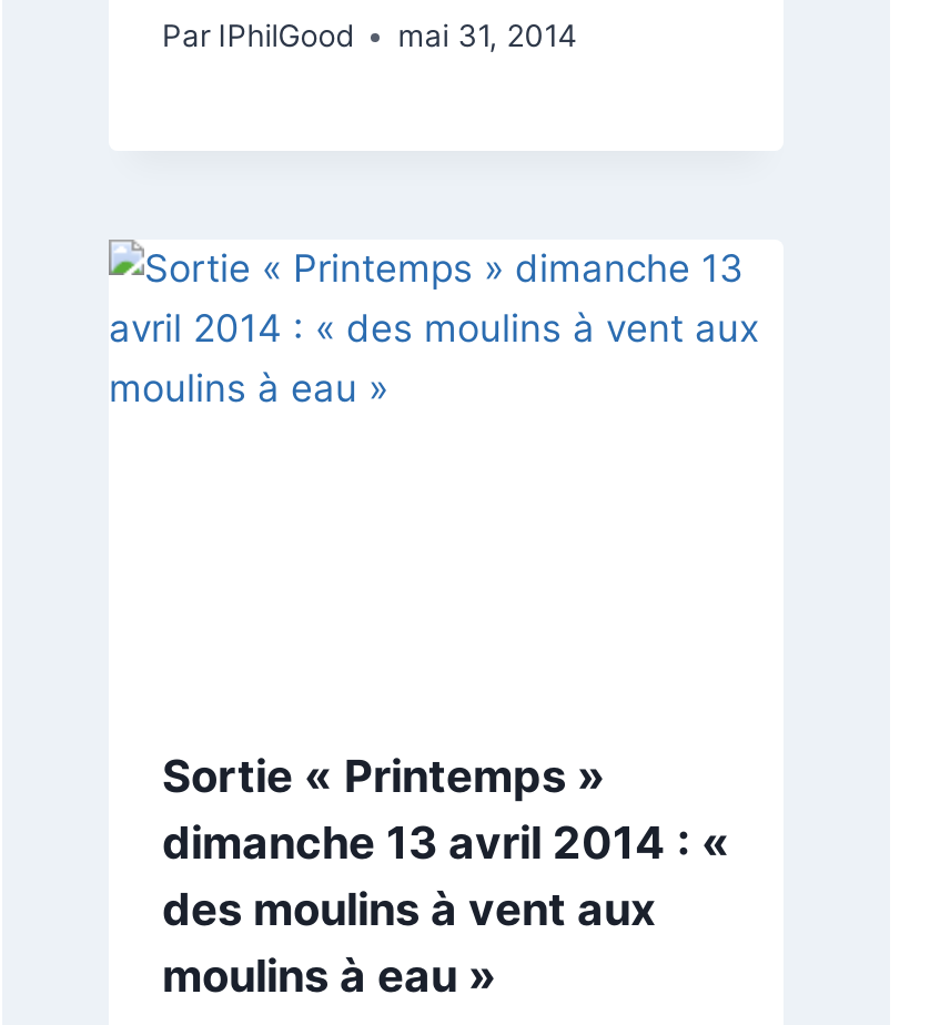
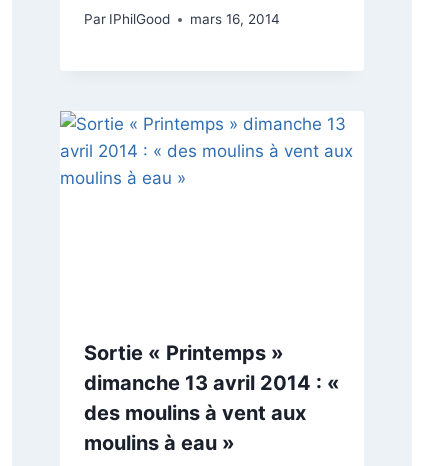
- Par IPhilGood mai 31, 2014
+ Par IPhilGood mars 16, 2014
